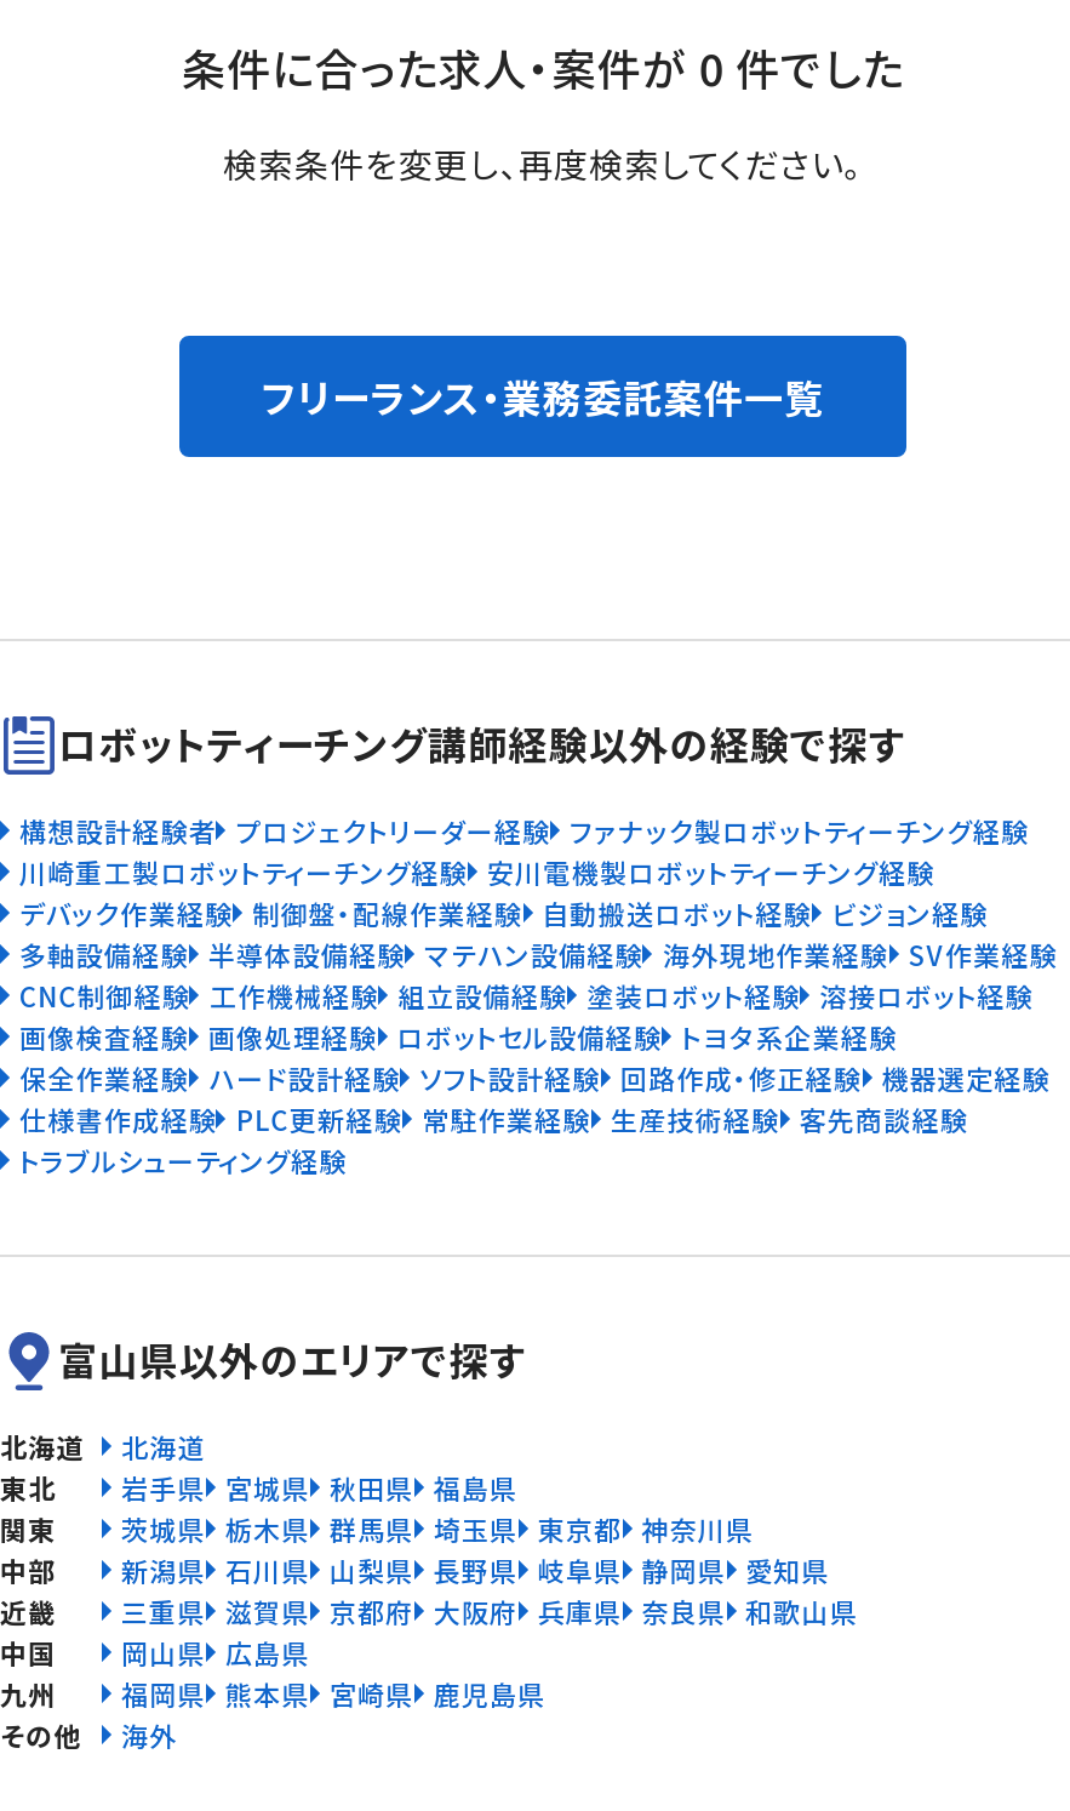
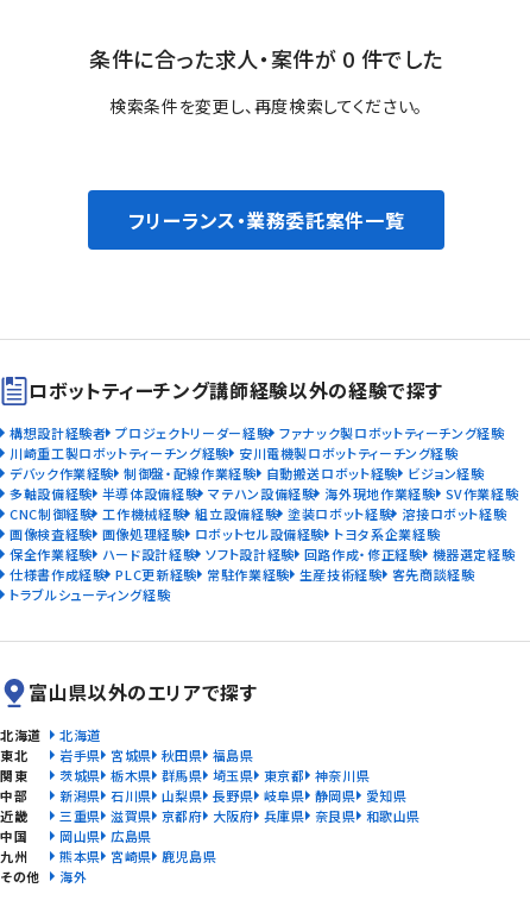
- 福岡県 熊本県 宮崎県 鹿児島県
+ 熊本県 宮崎県 鹿児島県
